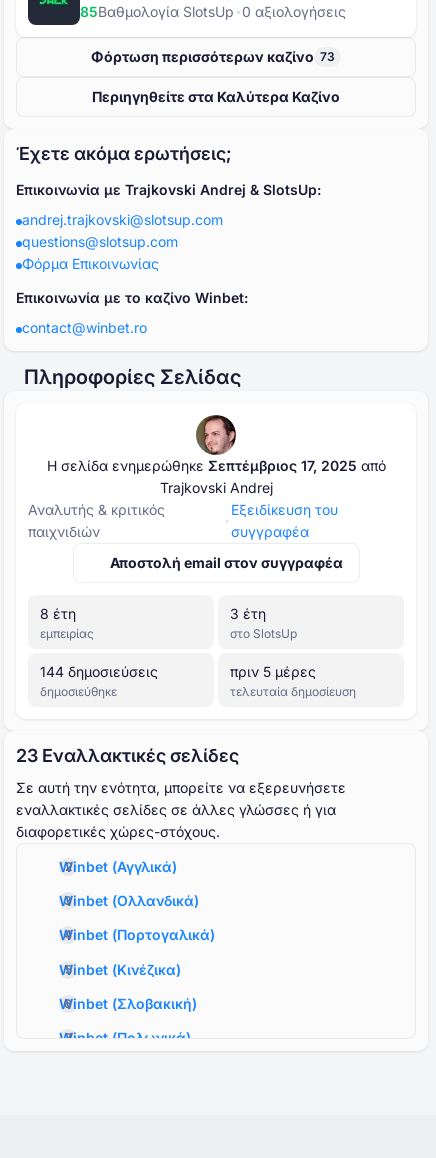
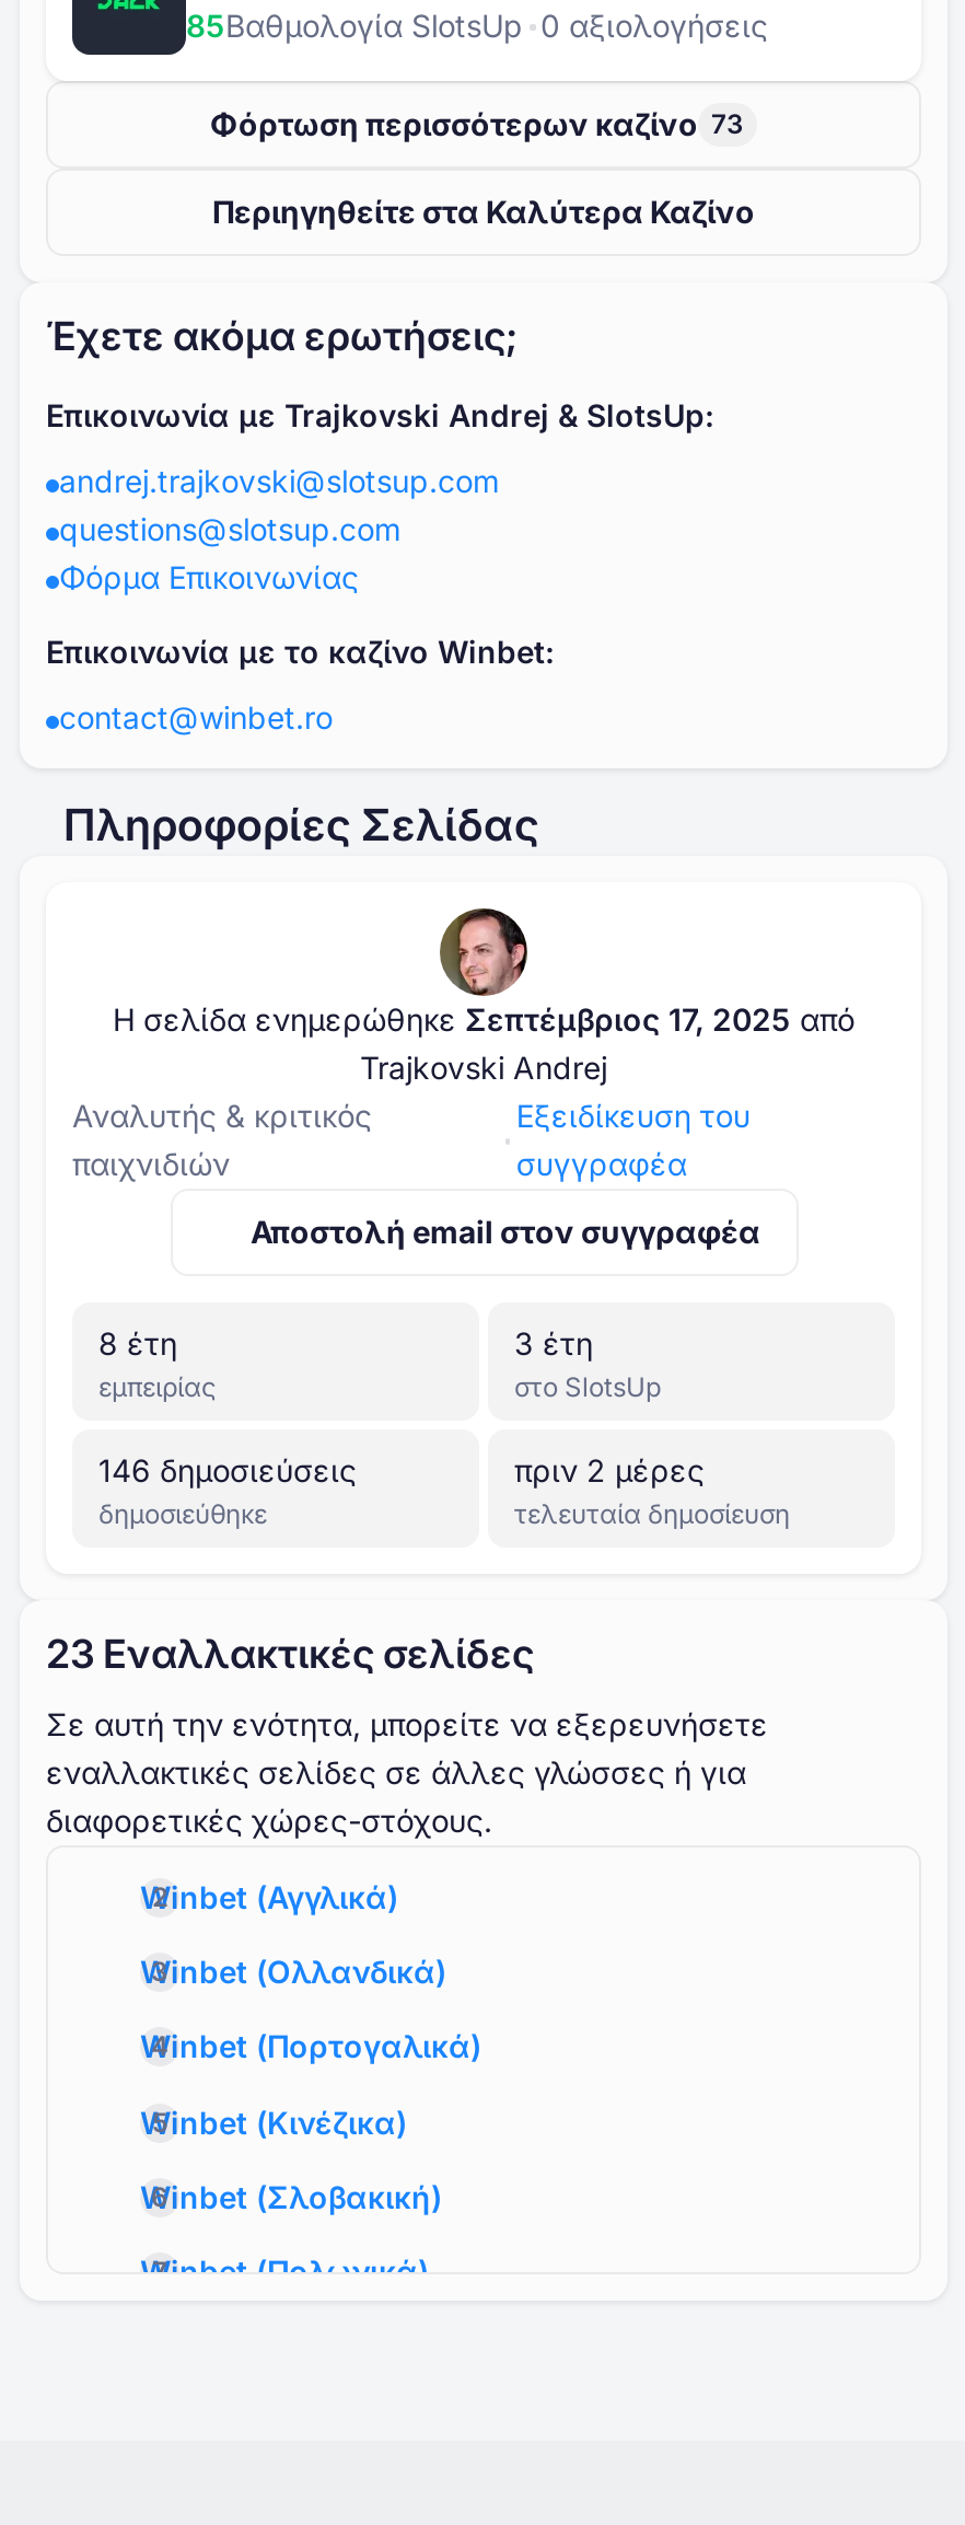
- 144 δημοσιεύσεις
+ 146 δημοσιεύσεις

- πριν 5 μέρες
+ πριν 2 μέρες
